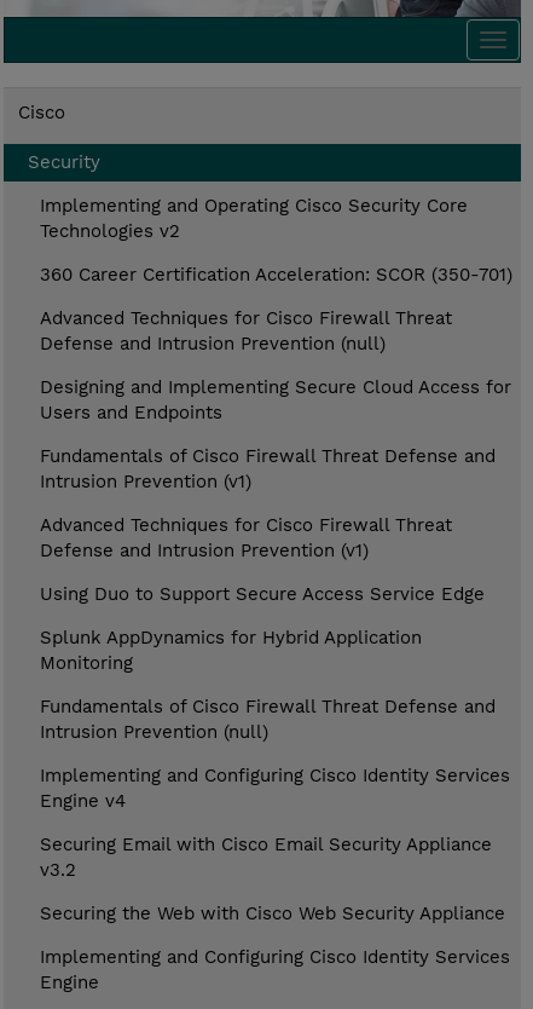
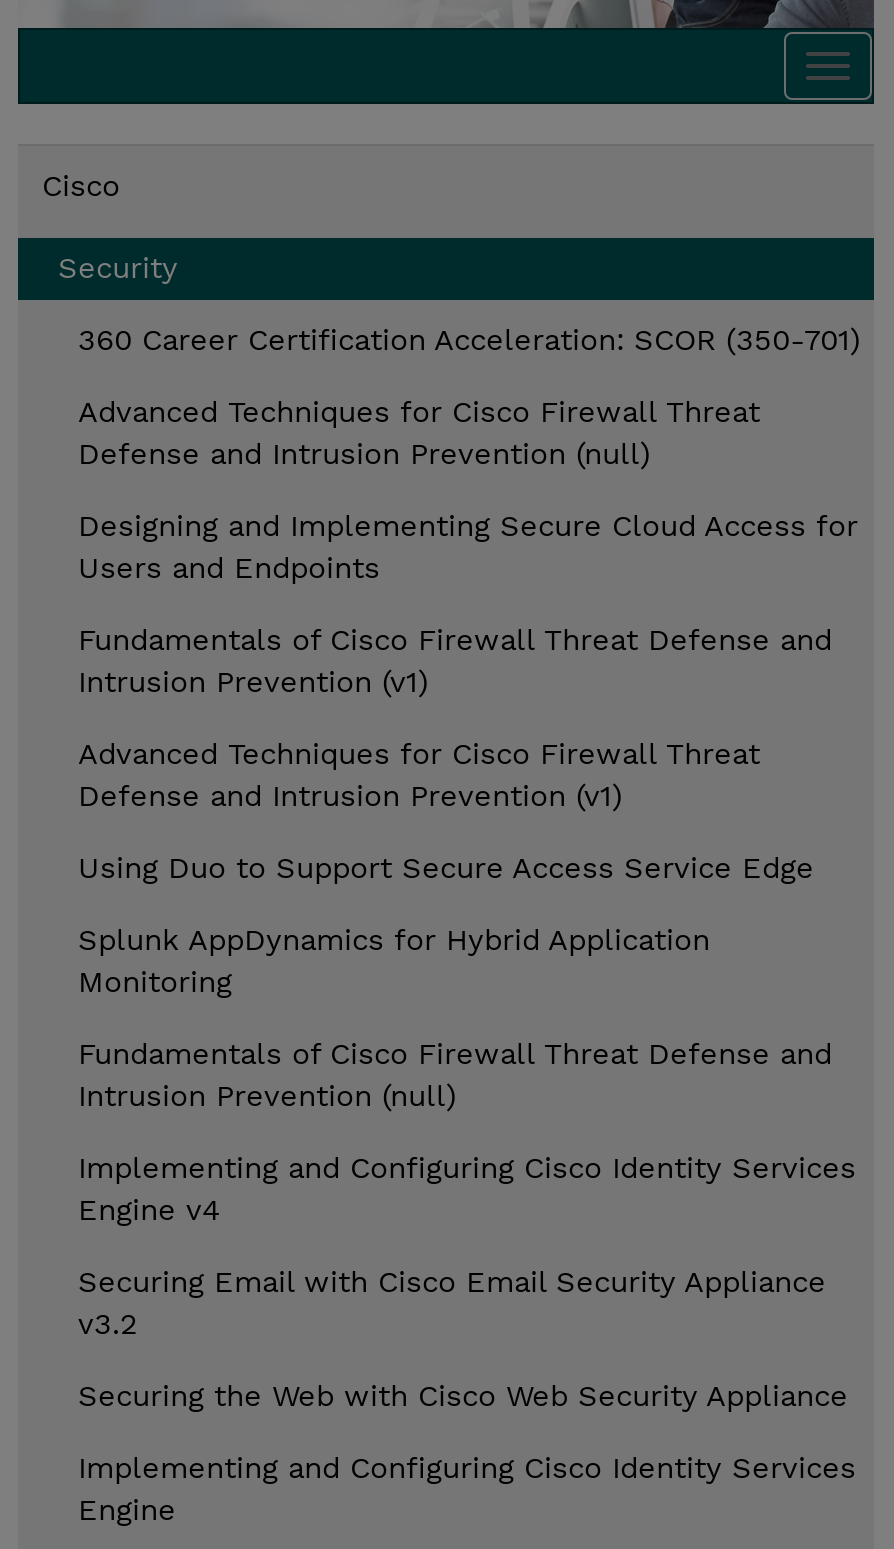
- Implementing and Operating Cisco Security Core
- Technologies v2
